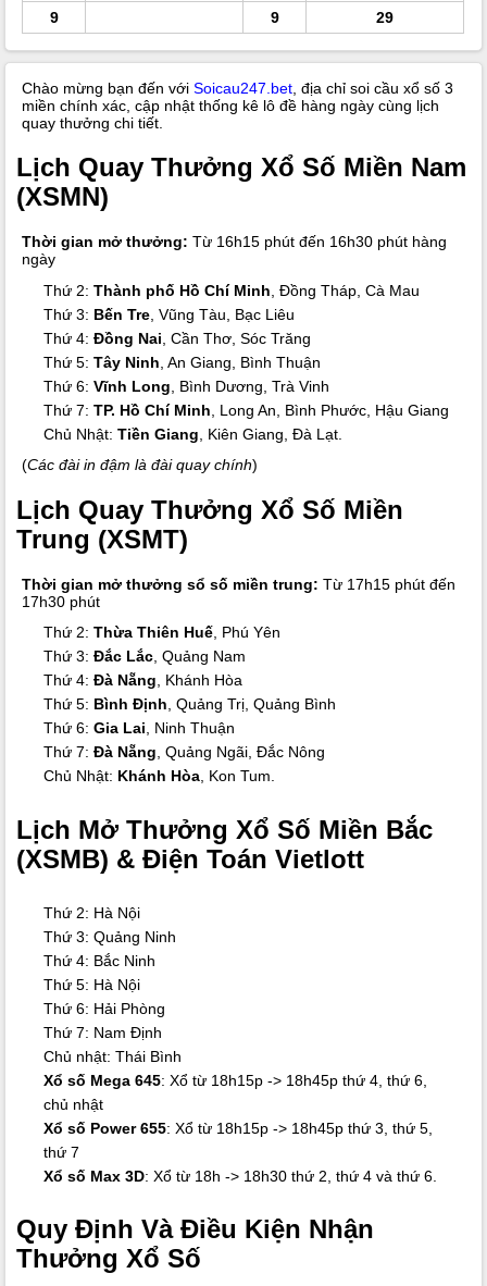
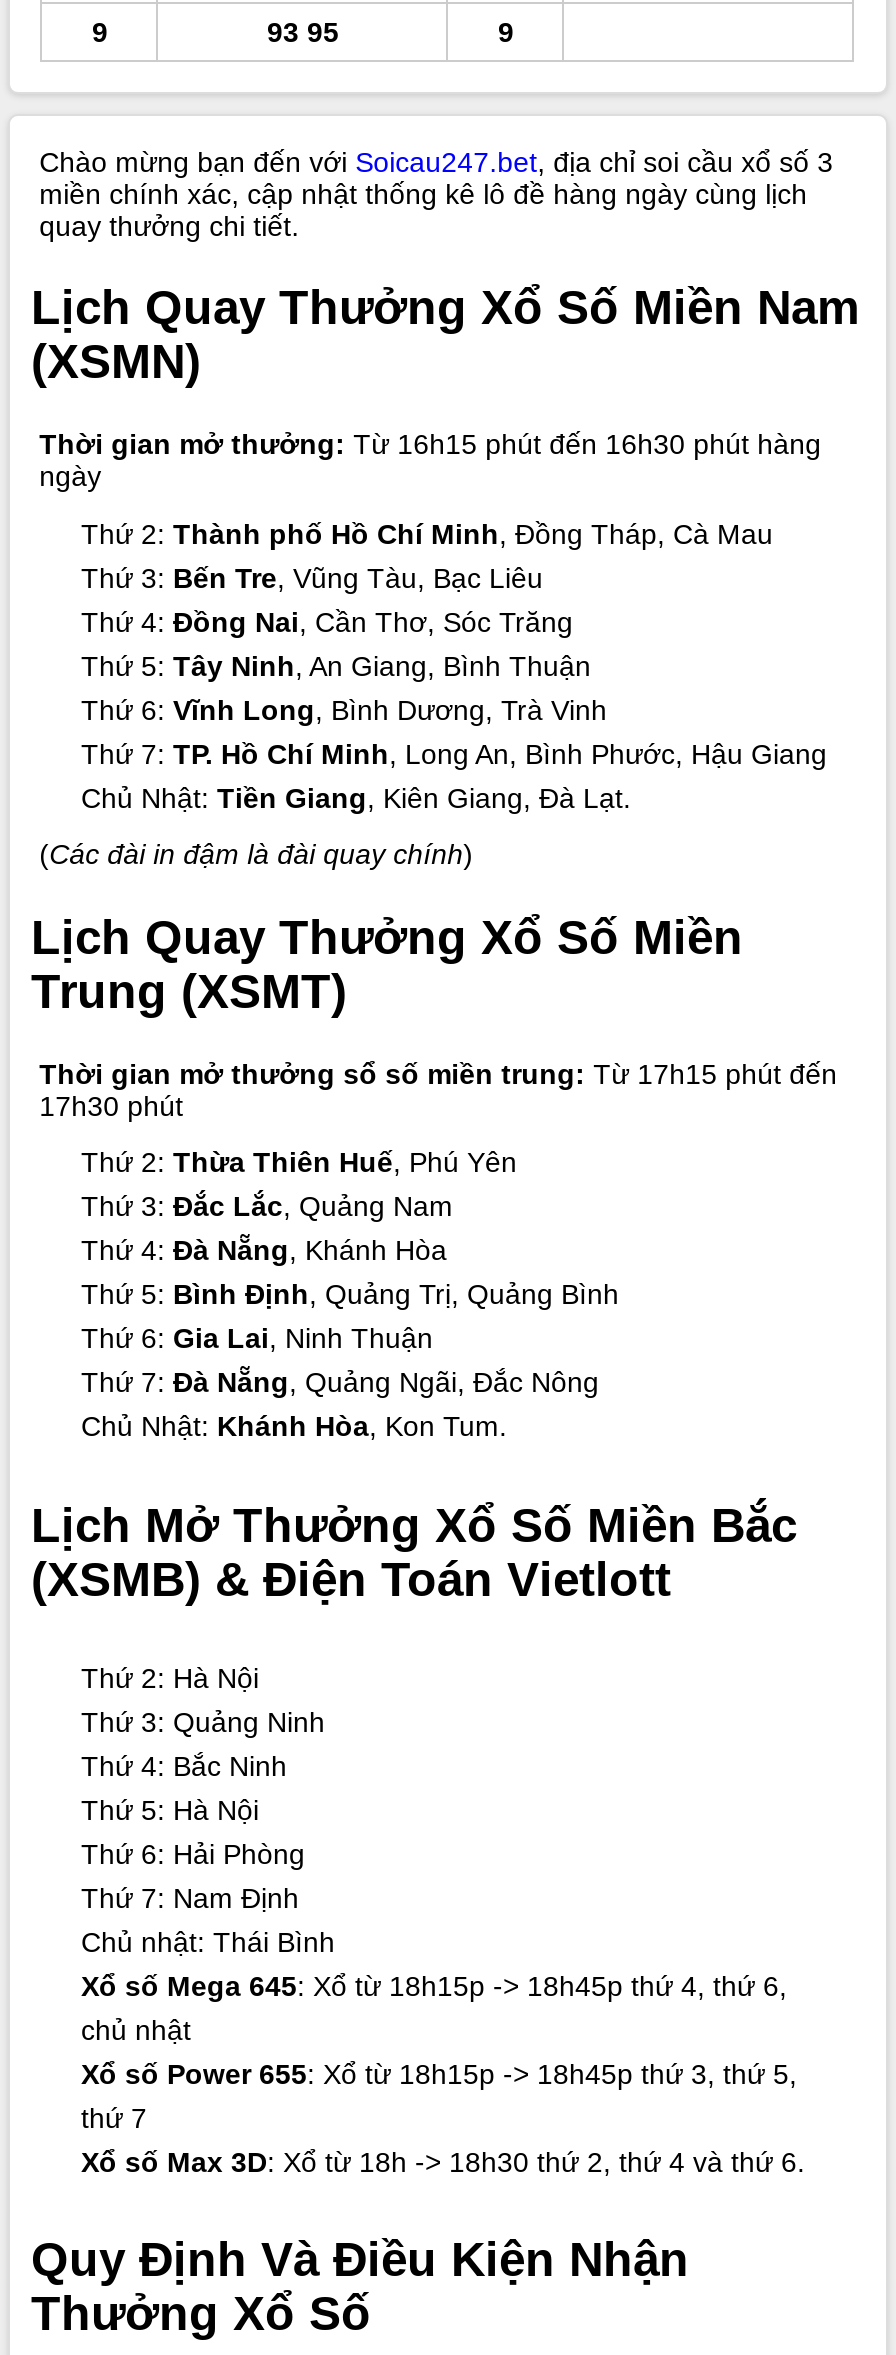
- 29

+ 93 95
